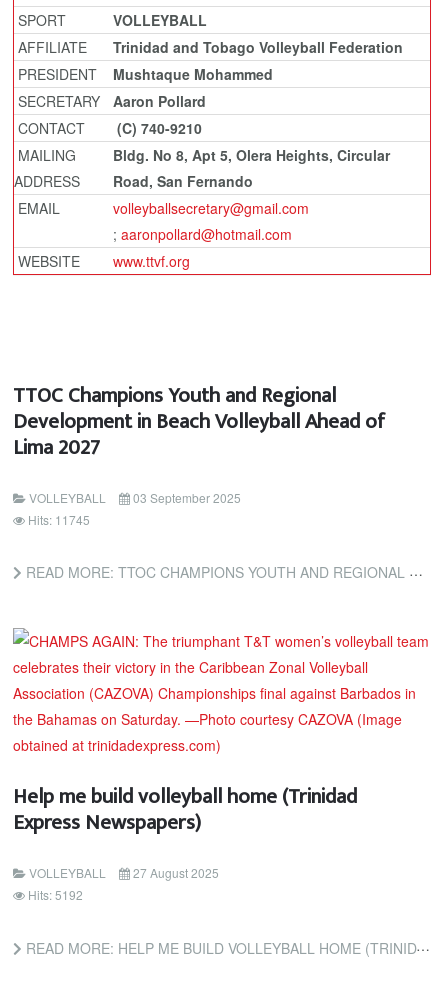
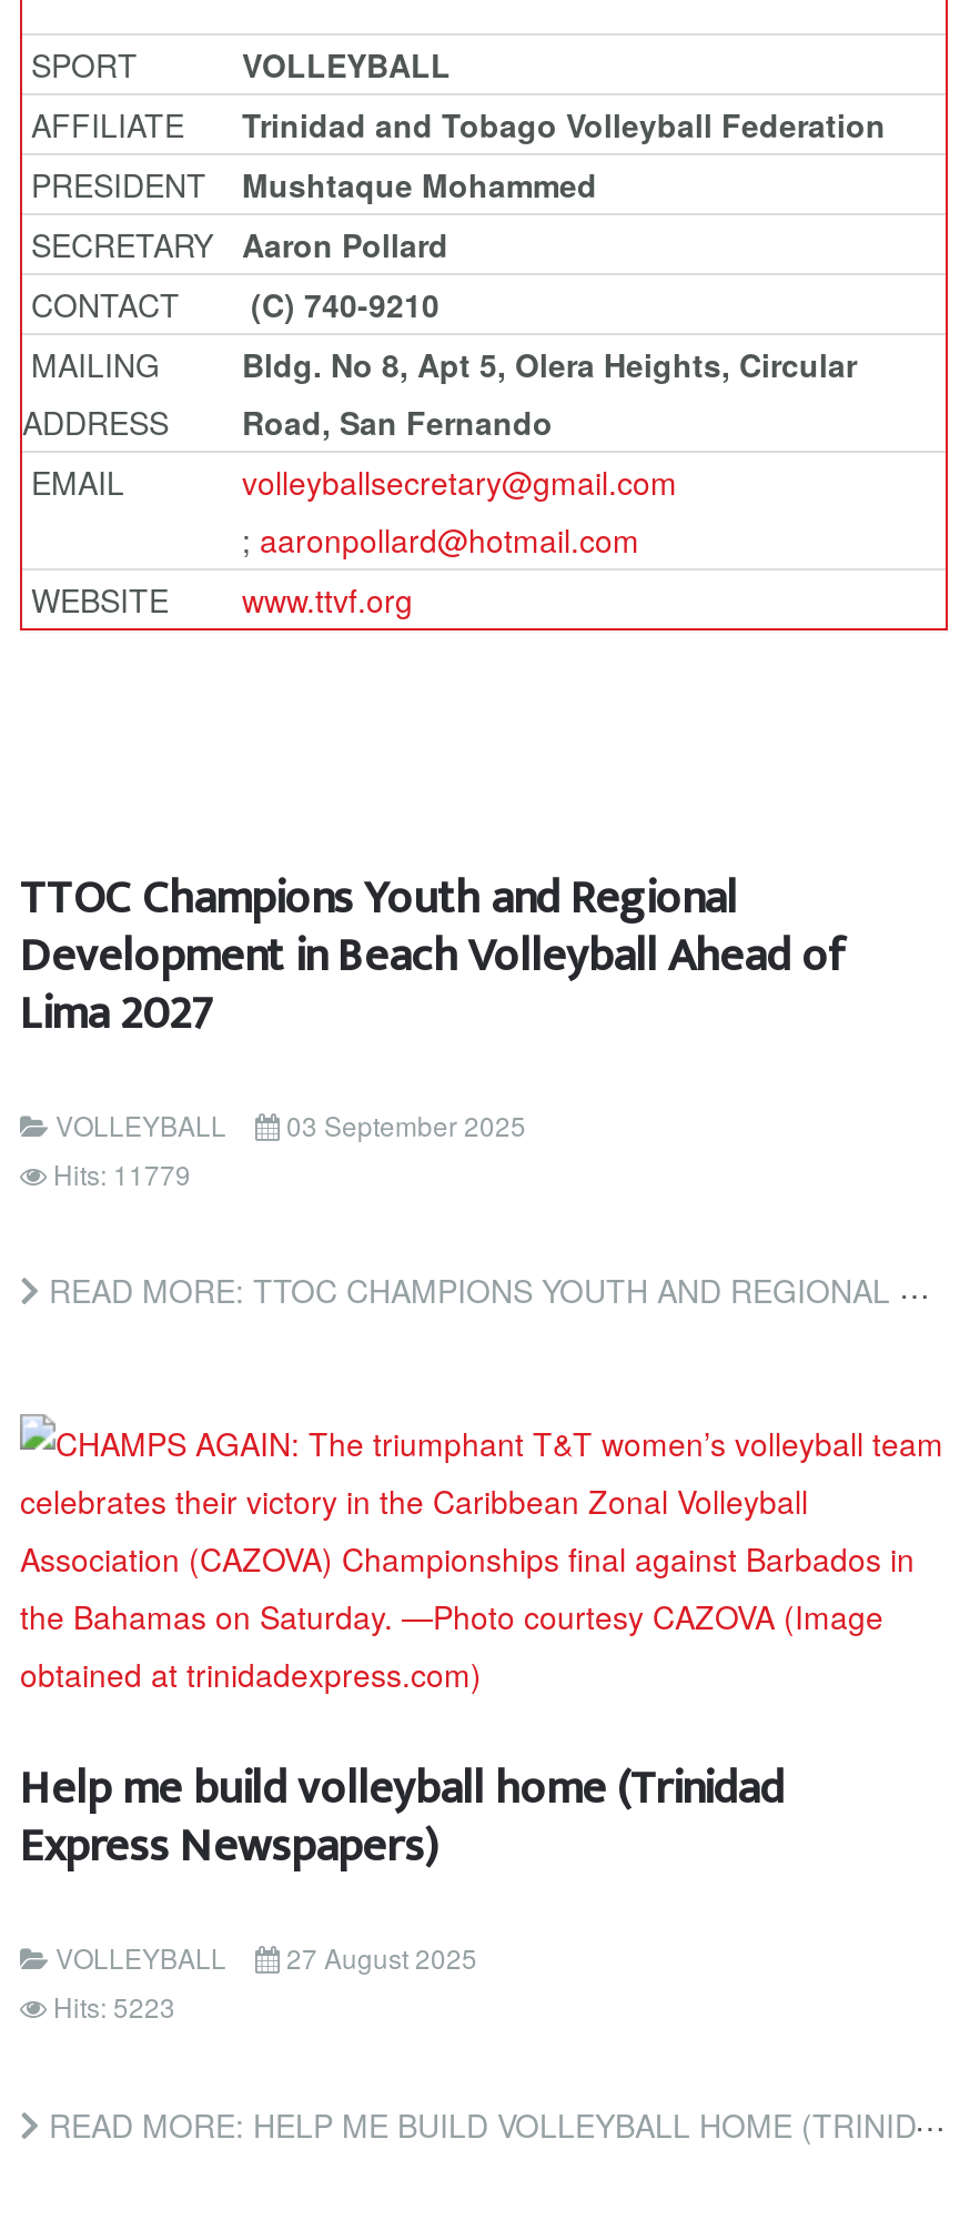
- Hits: 11745
+ Hits: 11779

- Hits: 5192
+ Hits: 5223
